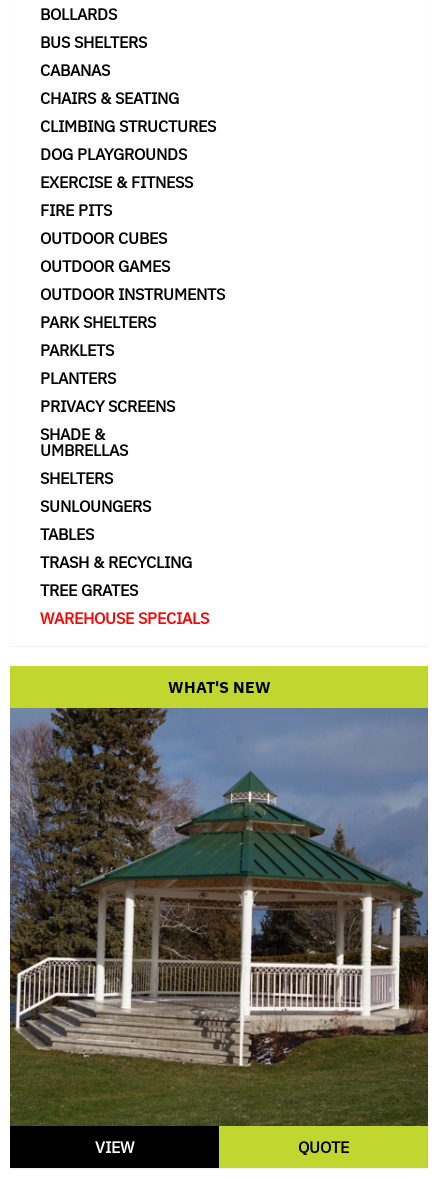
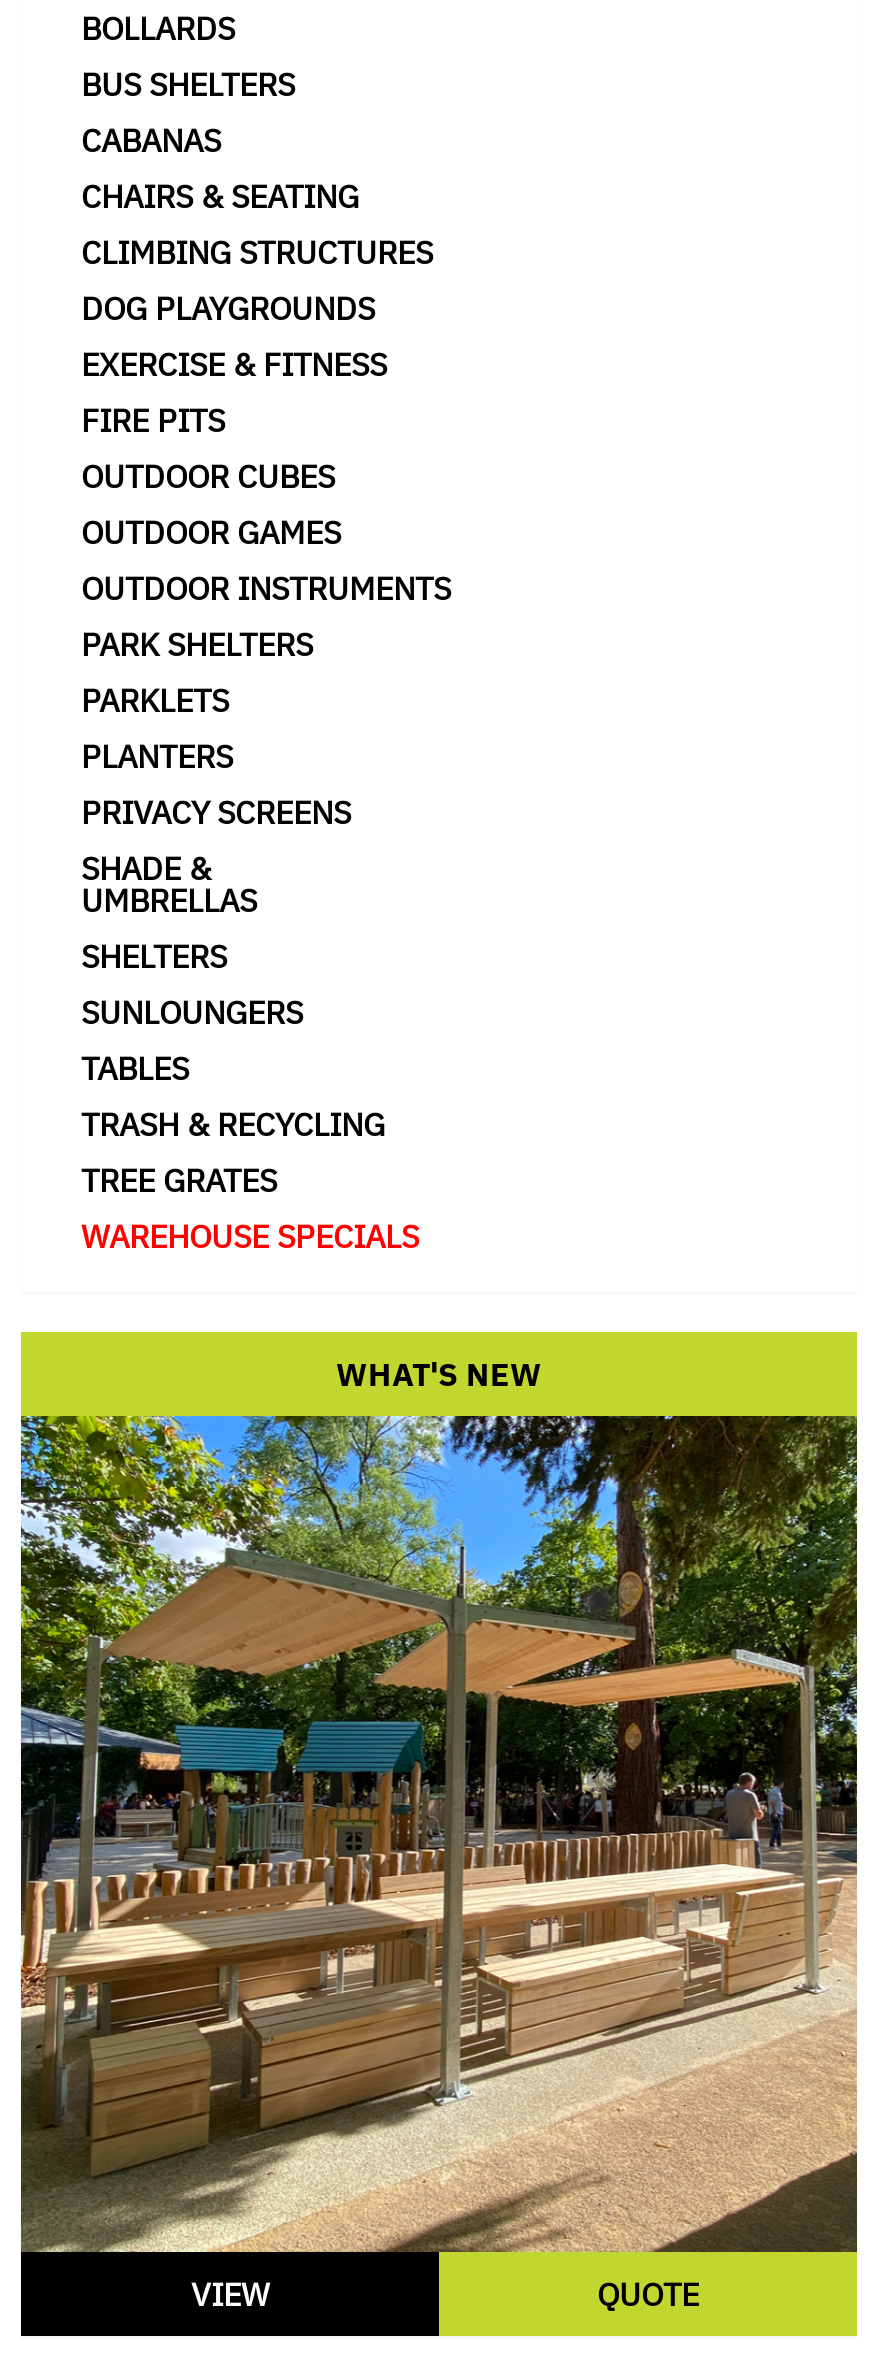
- [image]
+ [image]
